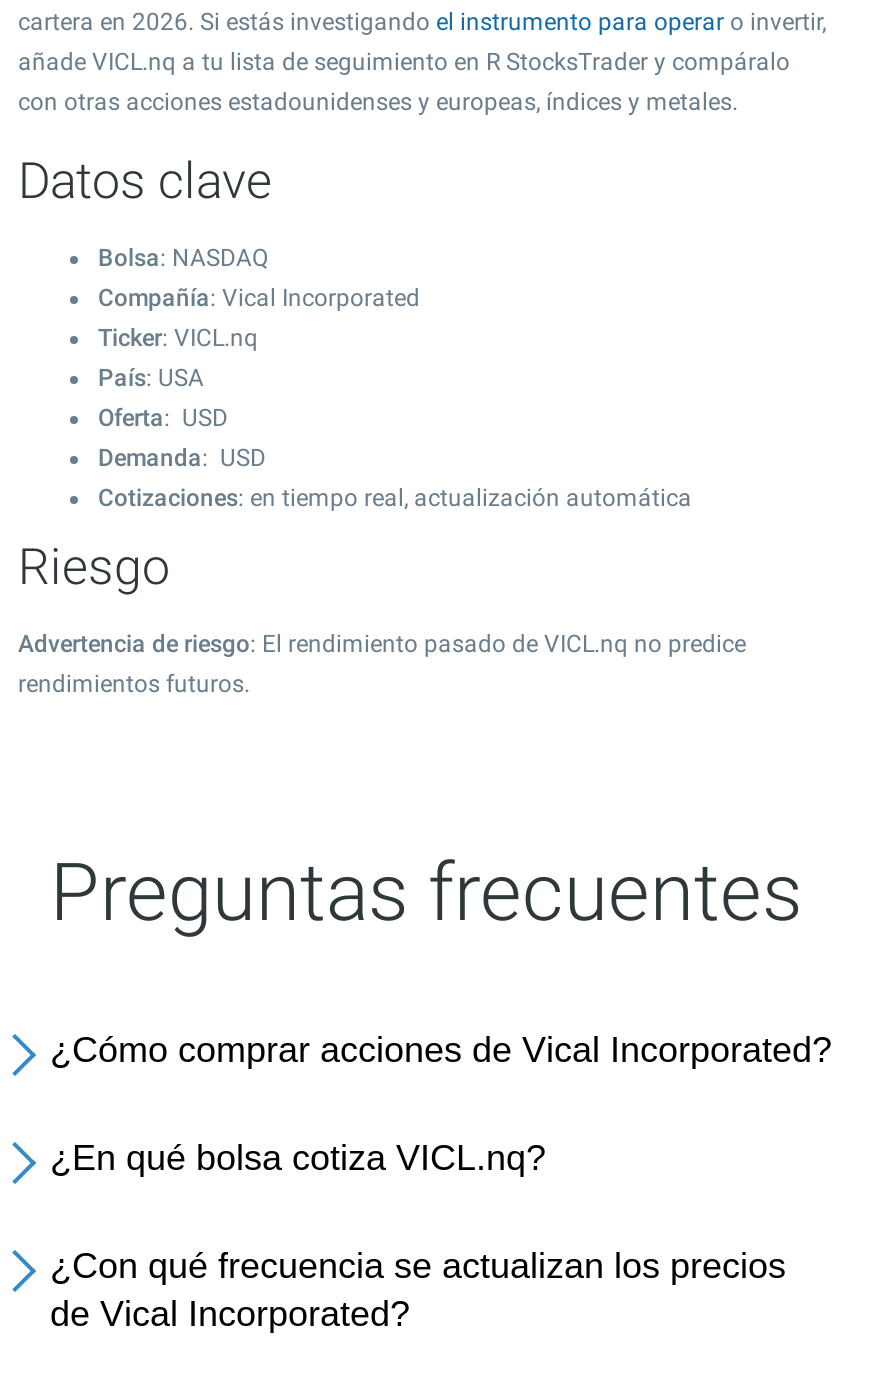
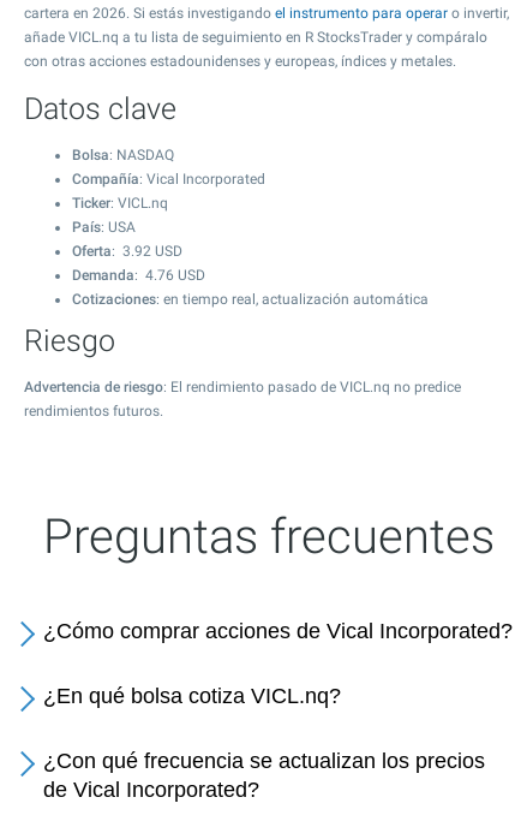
- Oferta: USD
- Demanda: USD
+ Oferta: 3.92 USD
+ Demanda: 4.76 USD
